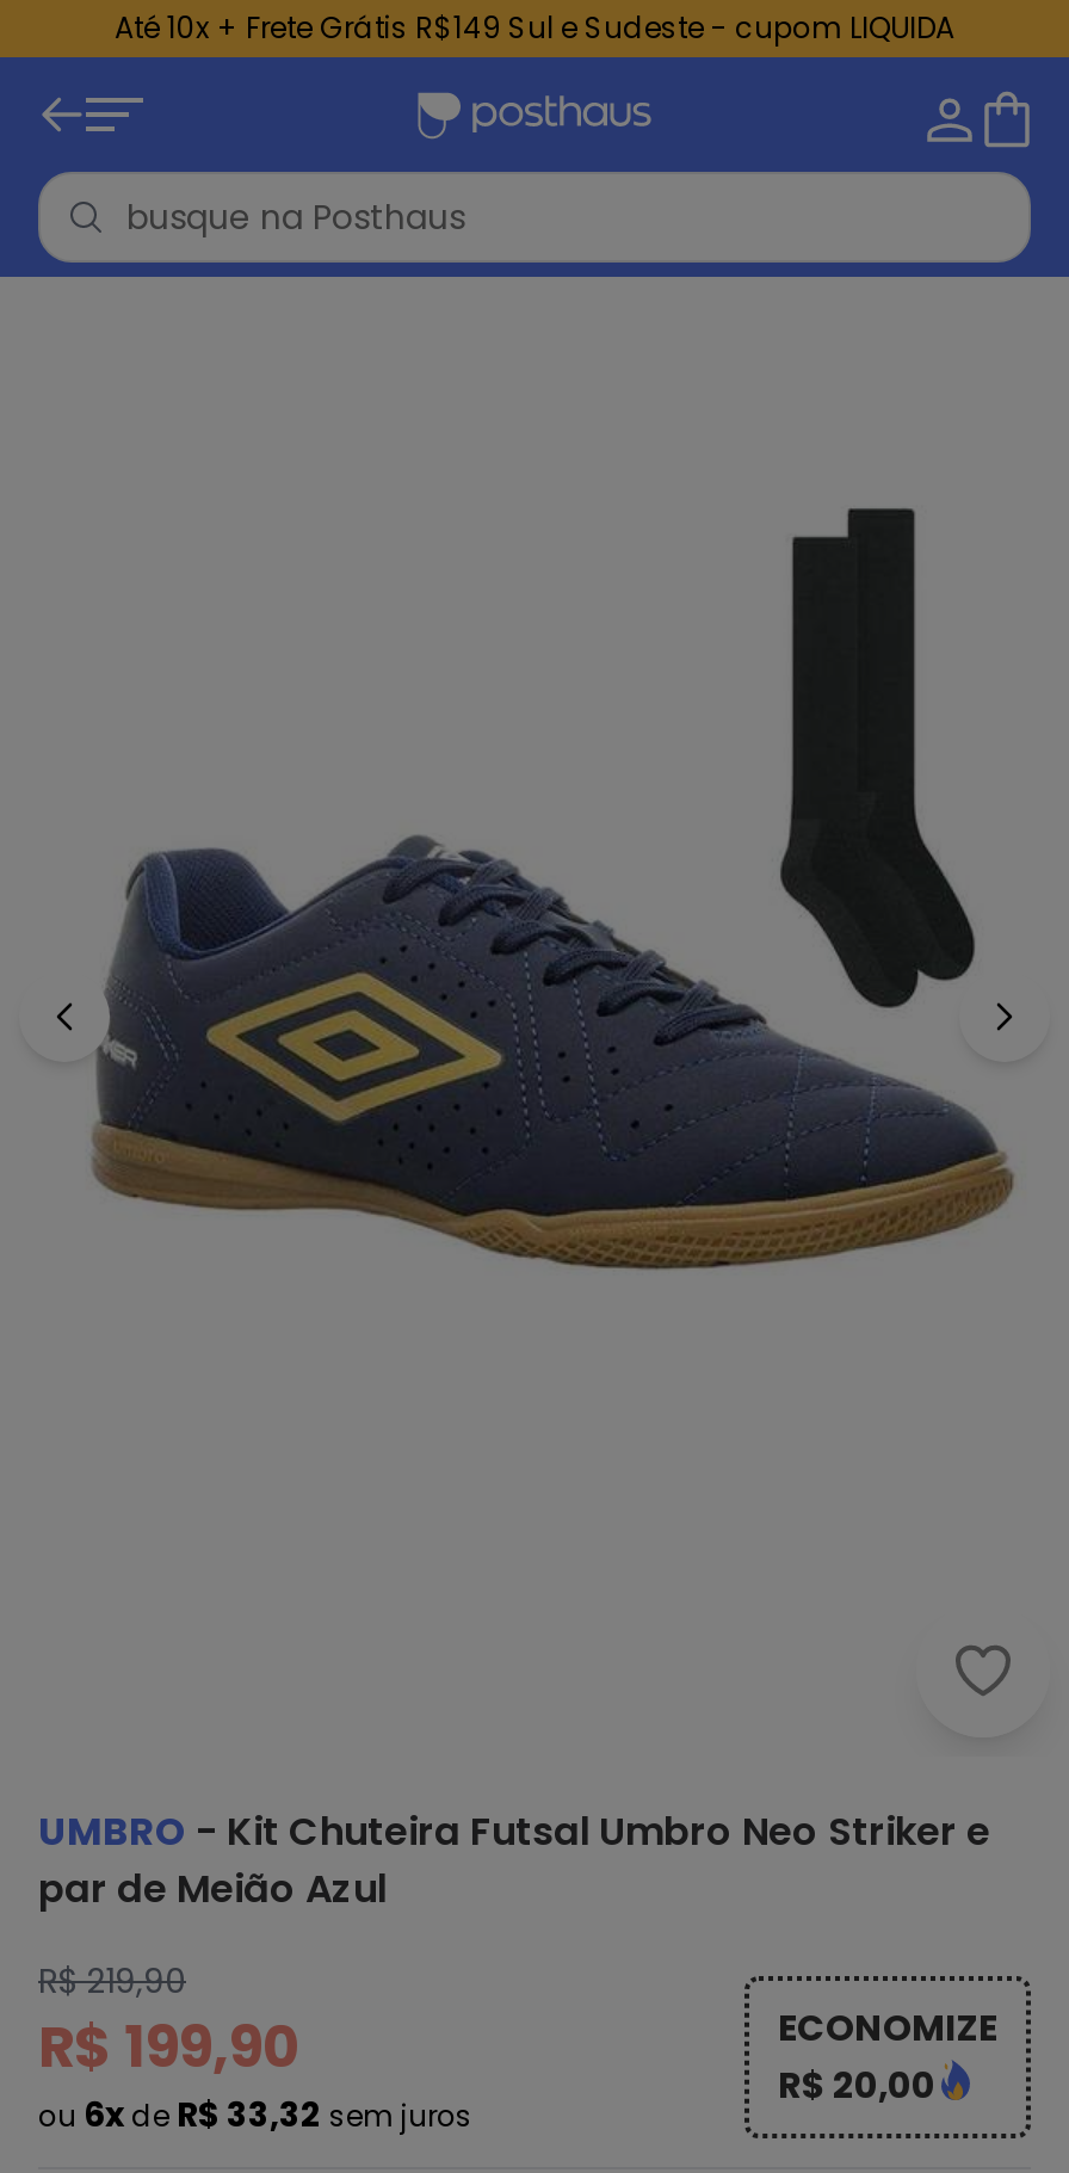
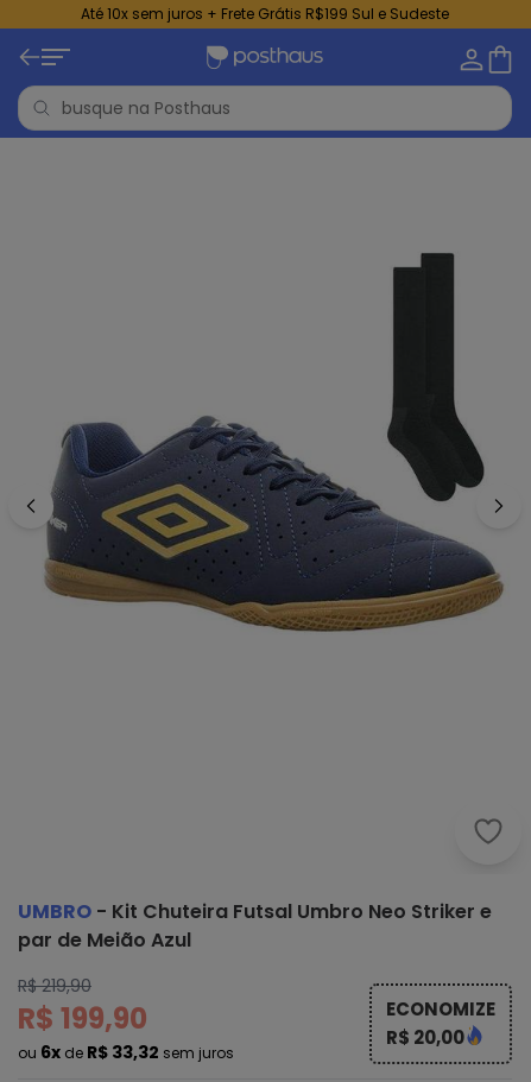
- Até 10x + Frete Grátis R$149 Sul e Sudeste - cupom LIQUIDA
+ Até 10x sem juros + Frete Grátis R$199 Sul e Sudeste
